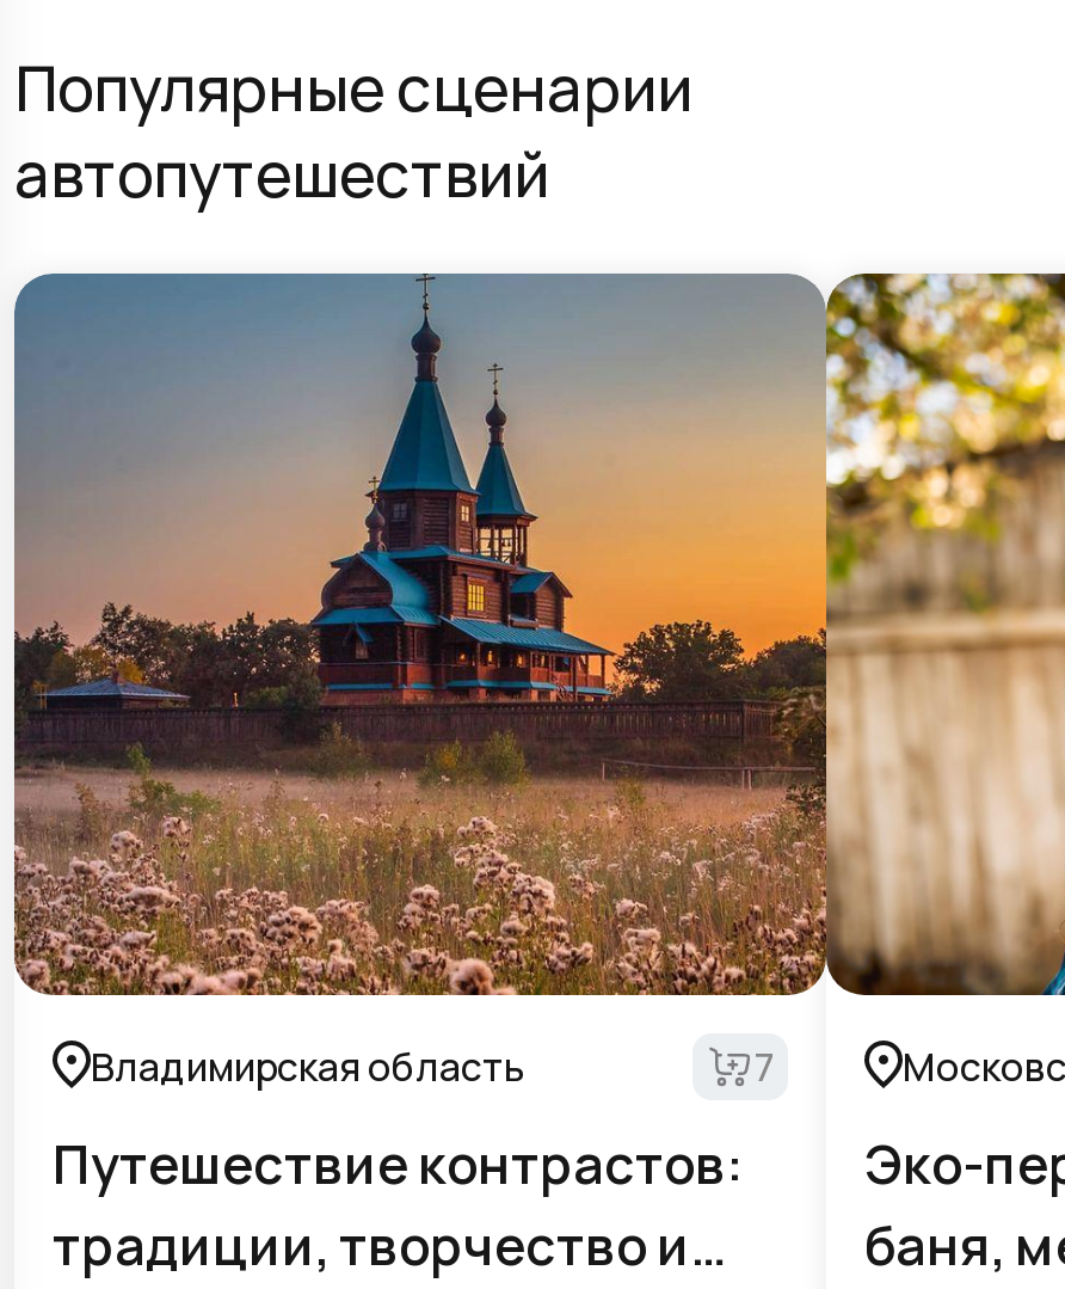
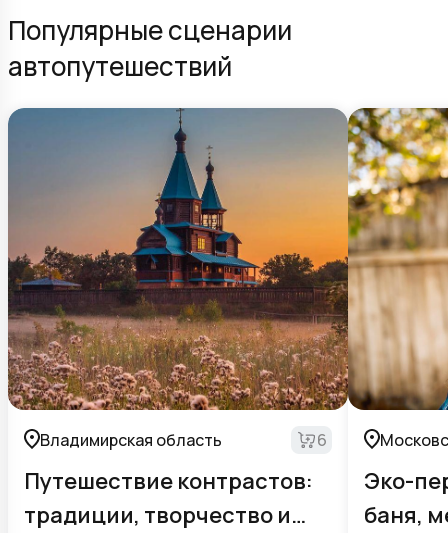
- 7
+ 6
